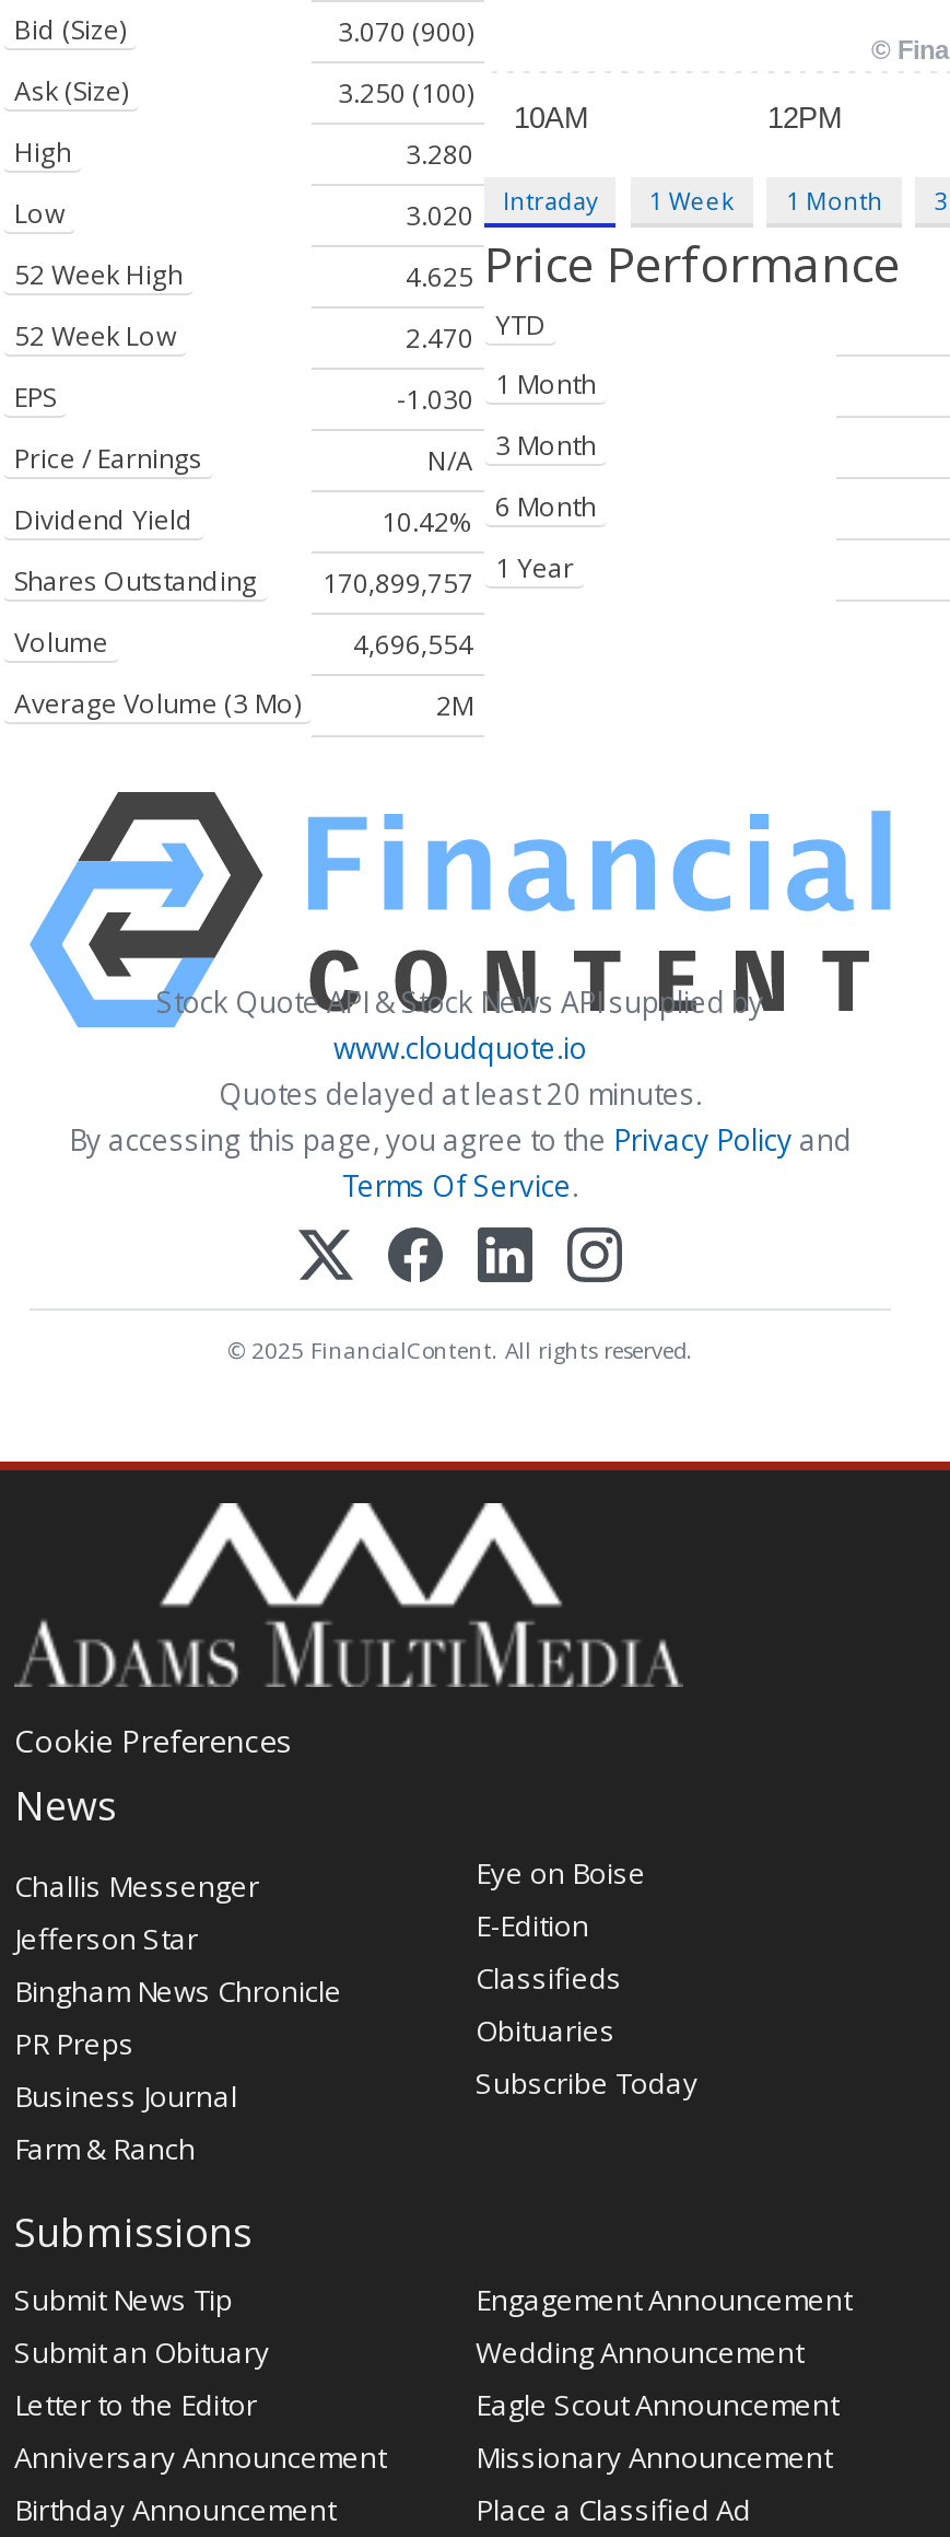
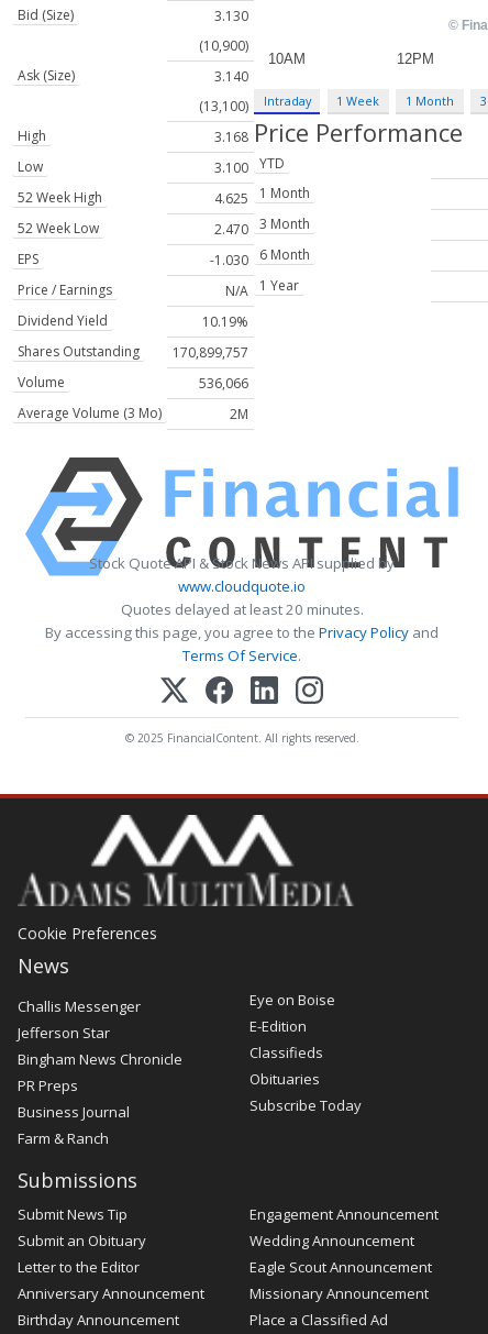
- 3.070 (900)
+ 3.130
+ (10,900)

- 3.250 (100)
+ 3.140
+ (13,100)

- 3.280
+ 3.168

- 3.020
+ 3.100

- 10.42%
+ 10.19%

- 4,696,554
+ 536,066
